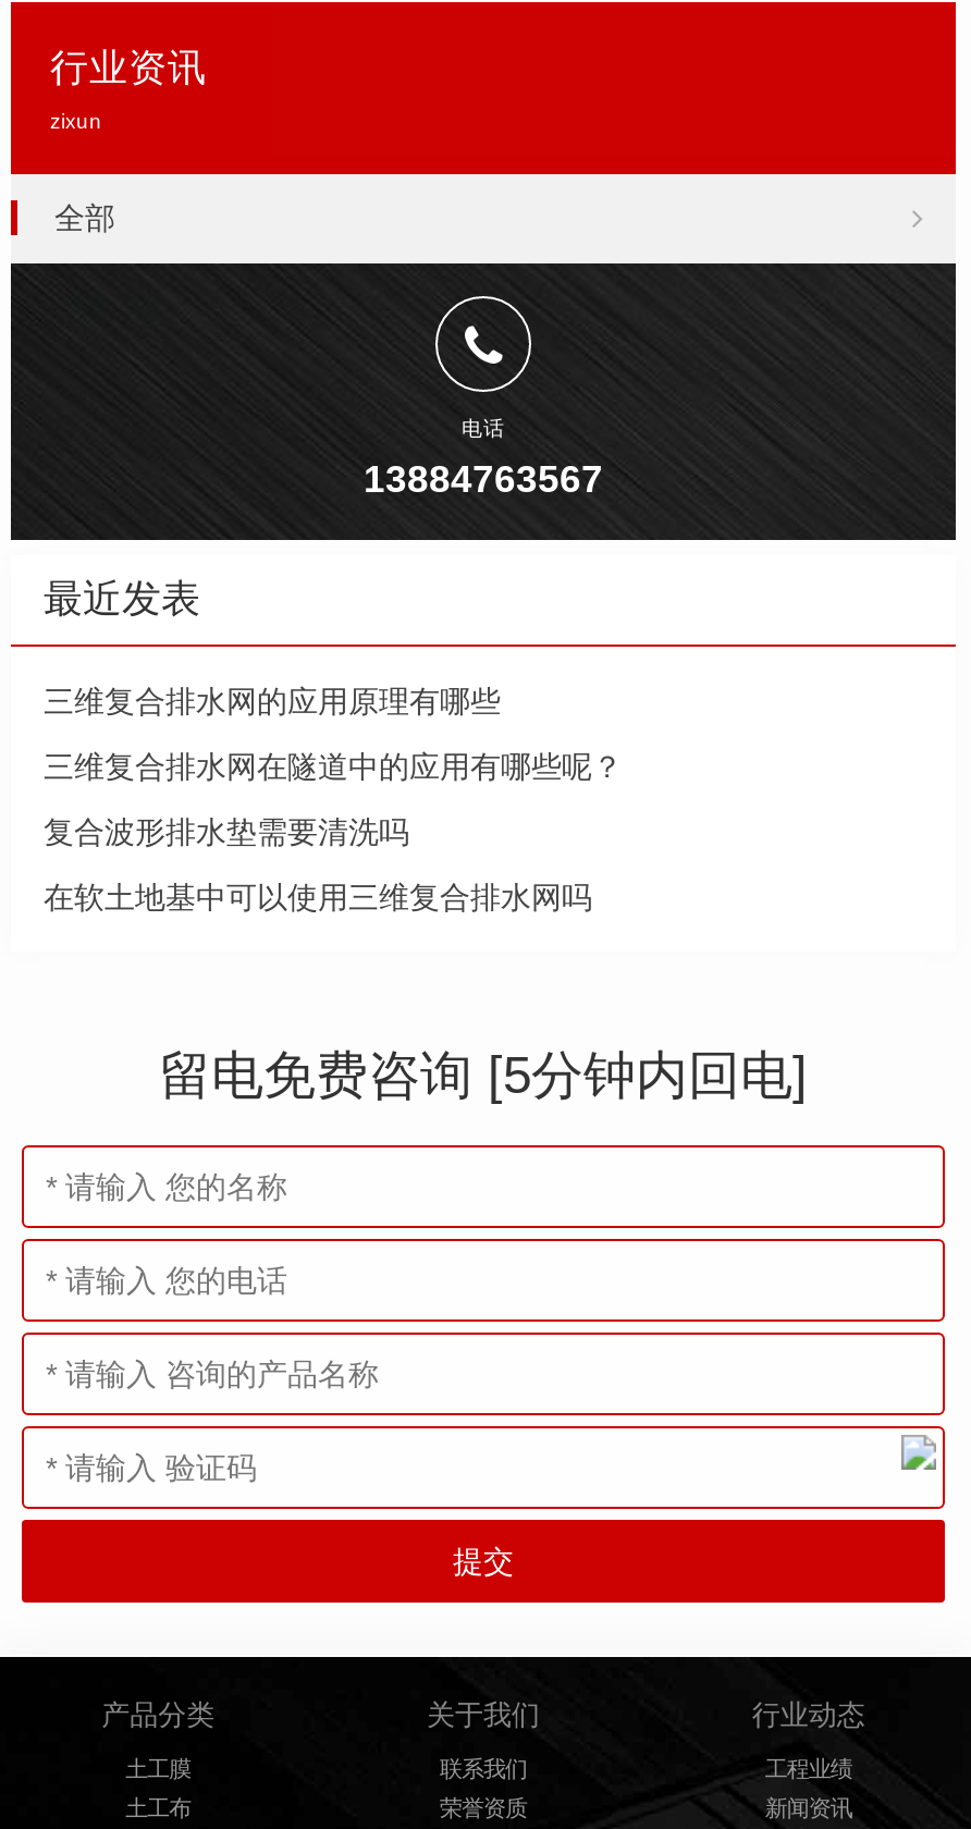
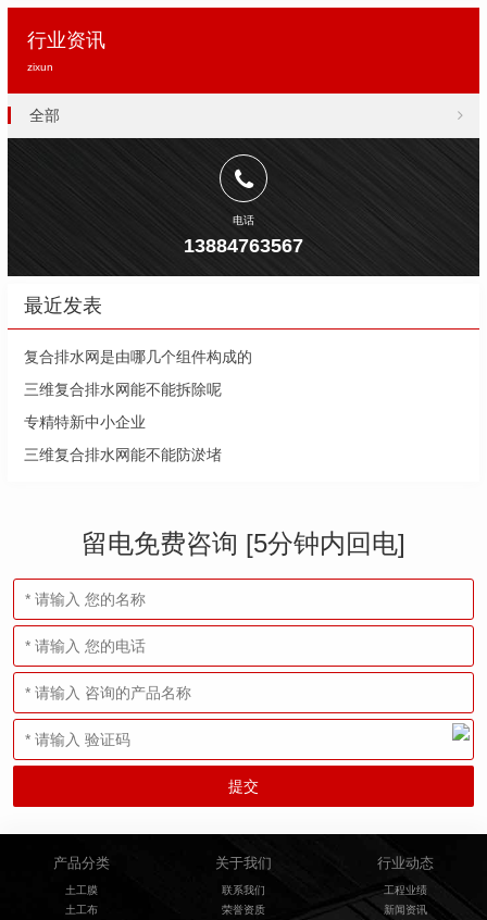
- 三维复合排水网的应用原理有哪些
+ 复合排水网是由哪几个组件构成的

- 三维复合排水网在隧道中的应用有哪些呢？
+ 三维复合排水网能不能拆除呢

- 复合波形排水垫需要清洗吗
+ 专精特新中小企业

- 在软土地基中可以使用三维复合排水网吗
+ 三维复合排水网能不能防淤堵
